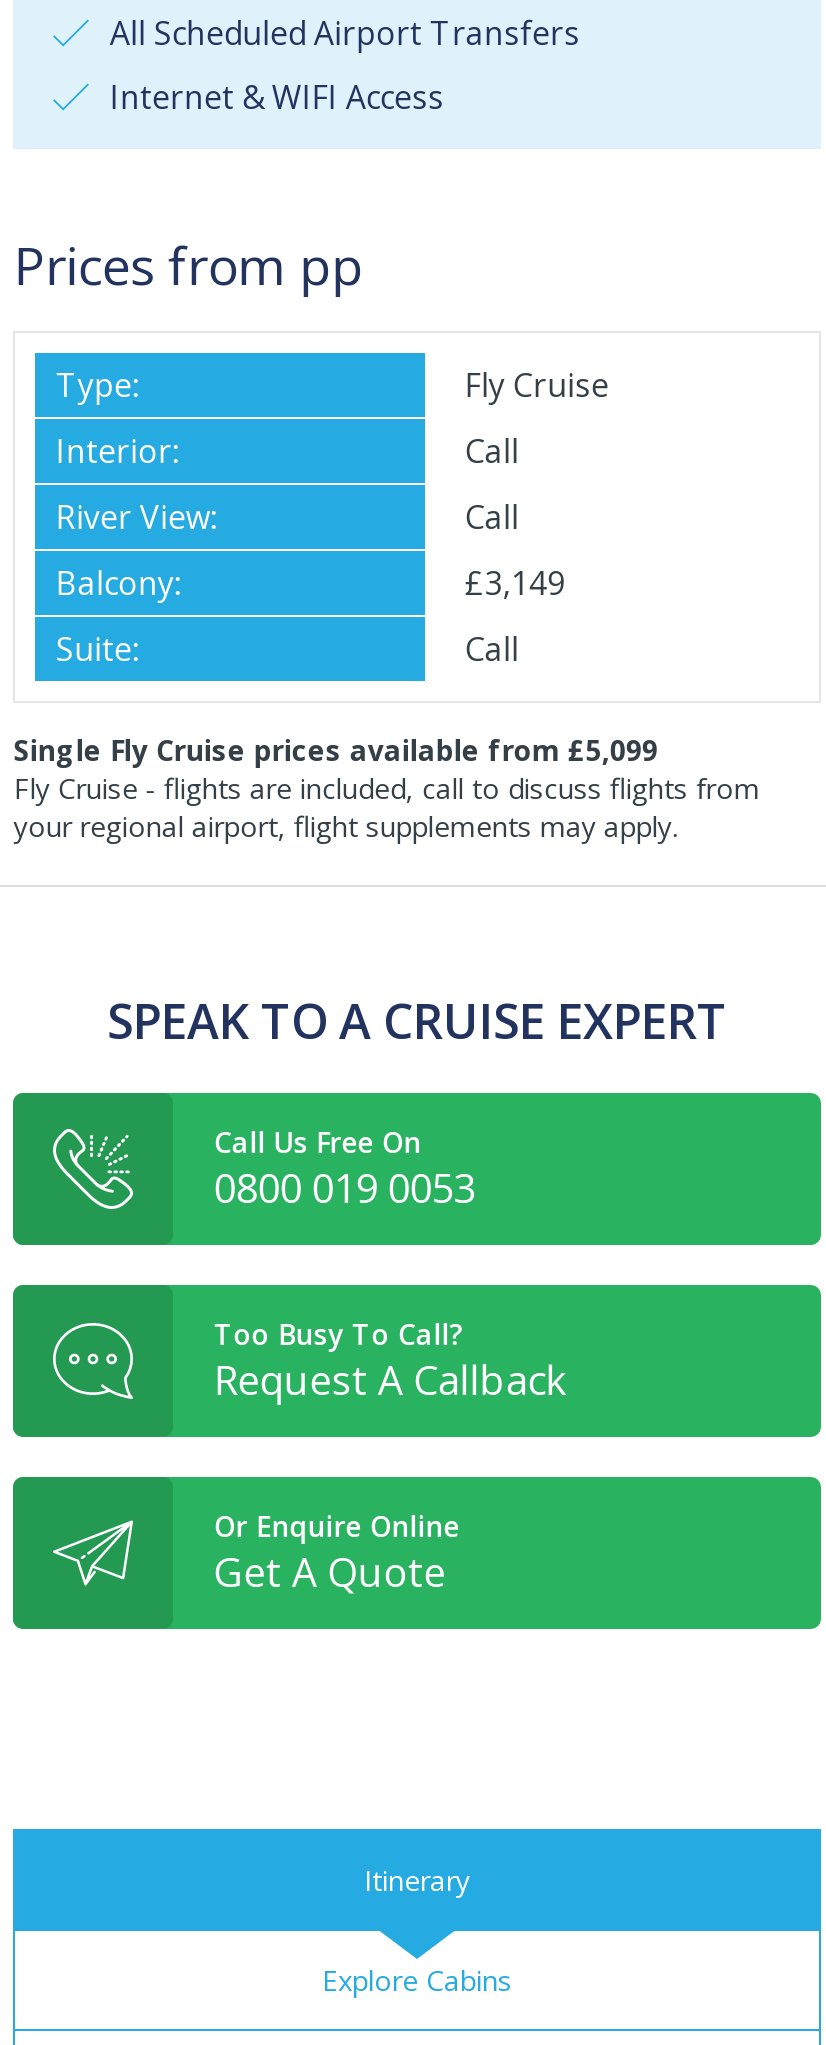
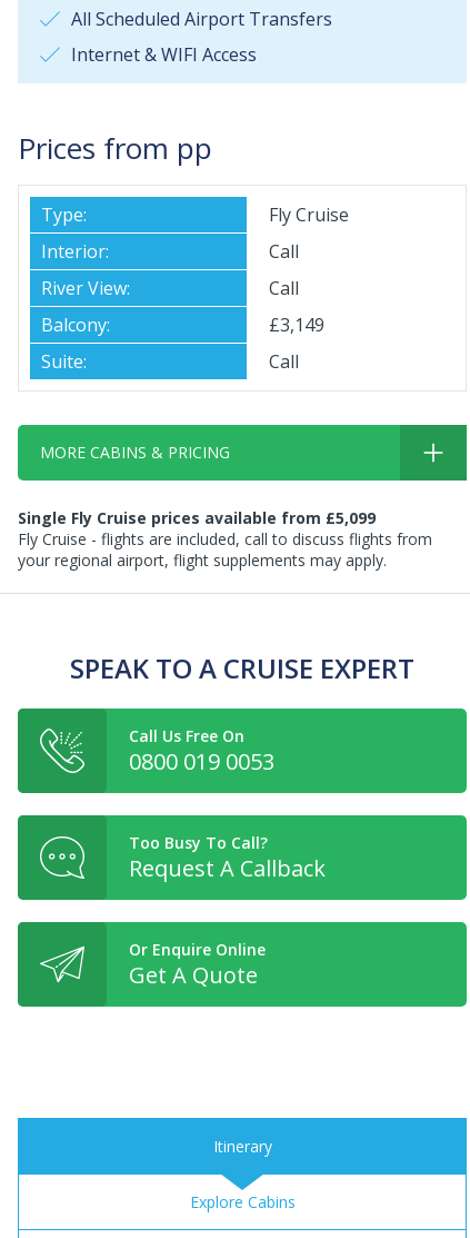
+ MORE CABINS & PRICING
